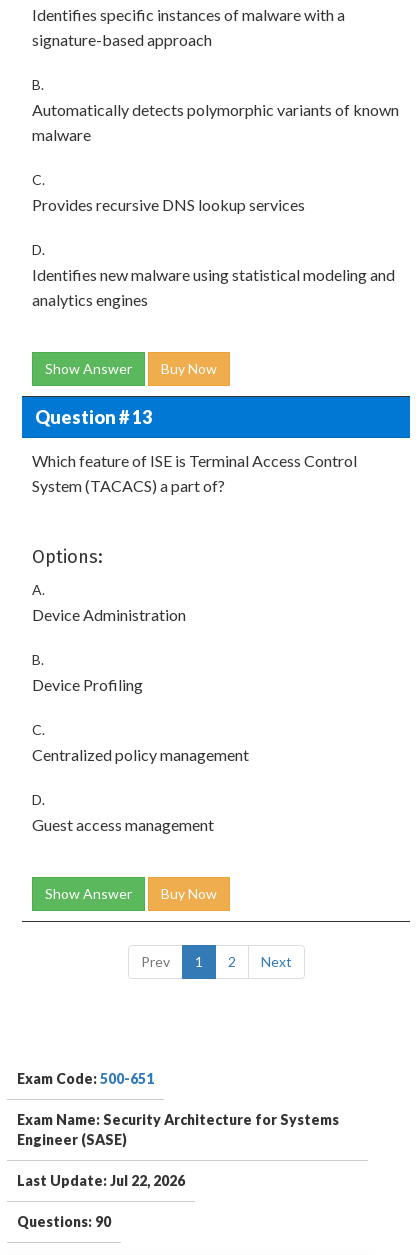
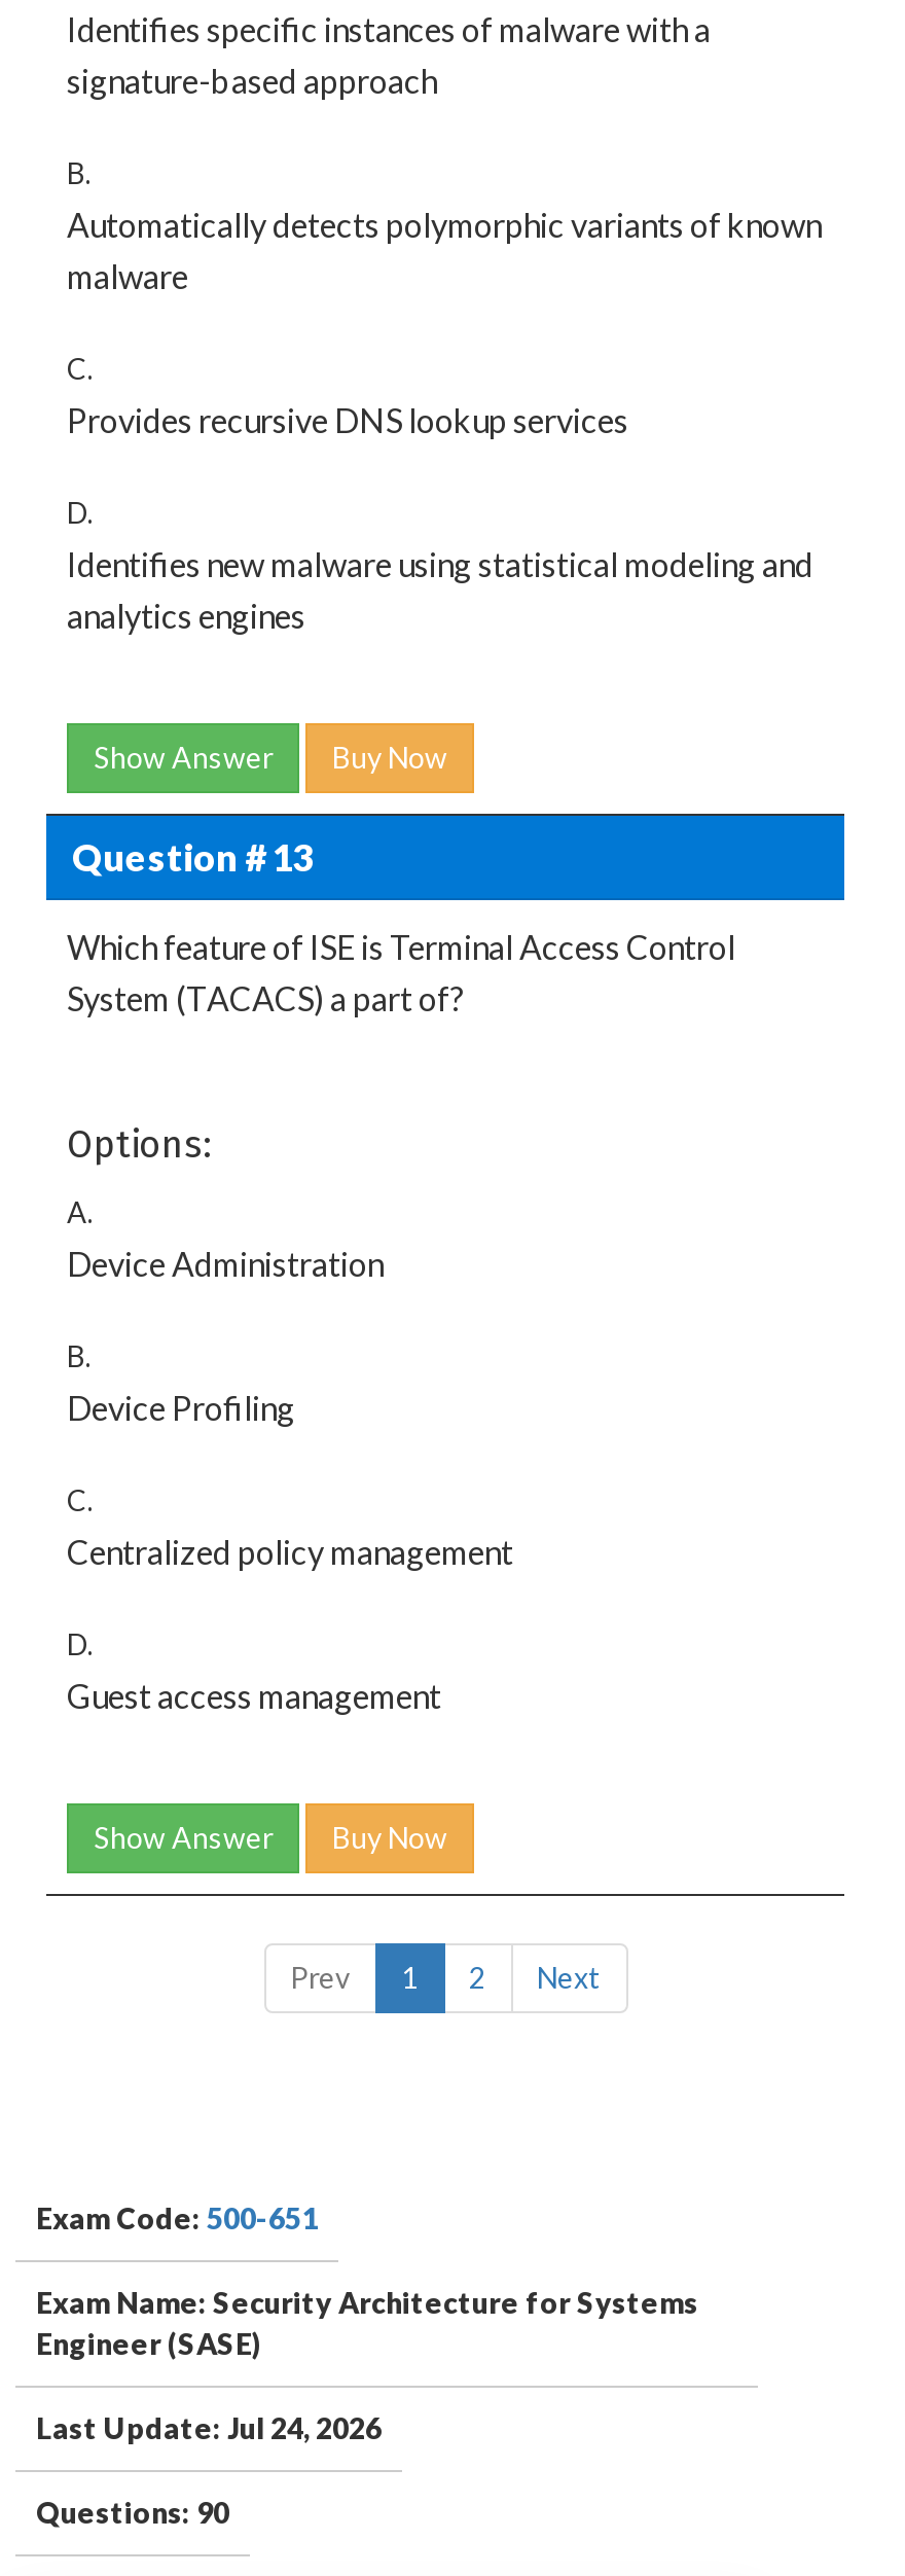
- Last Update: Jul 22, 2026
+ Last Update: Jul 24, 2026
